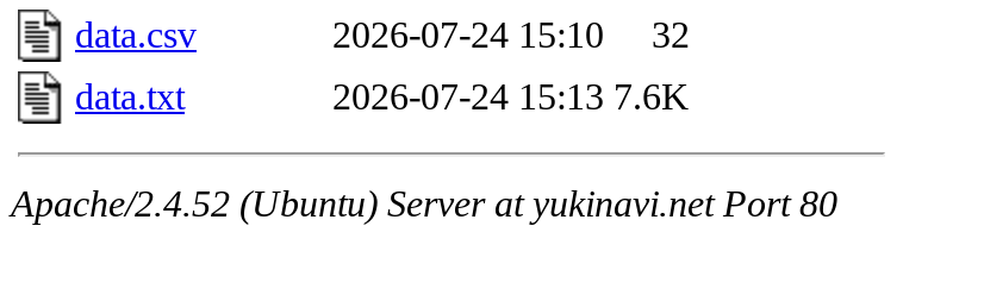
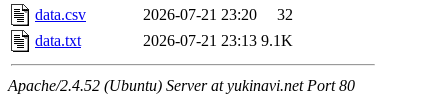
- 2026-07-24 15:10 32
+ 2026-07-21 23:20 32

- 2026-07-24 15:13 7.6K
+ 2026-07-21 23:13 9.1K
